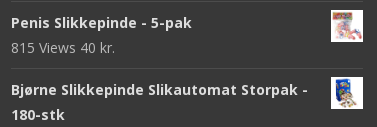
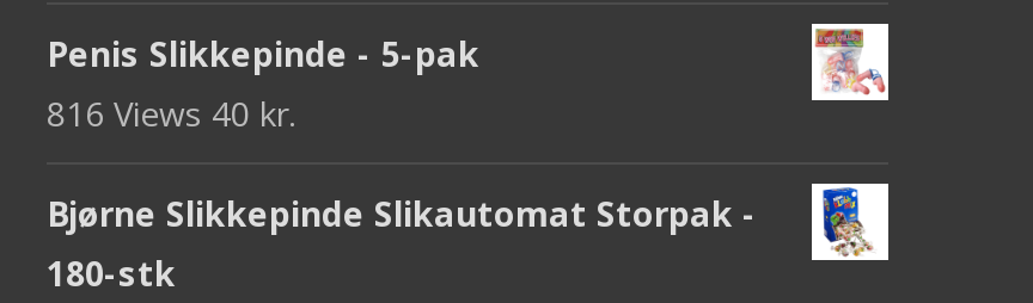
- 815 Views 40 kr.
+ 816 Views 40 kr.
